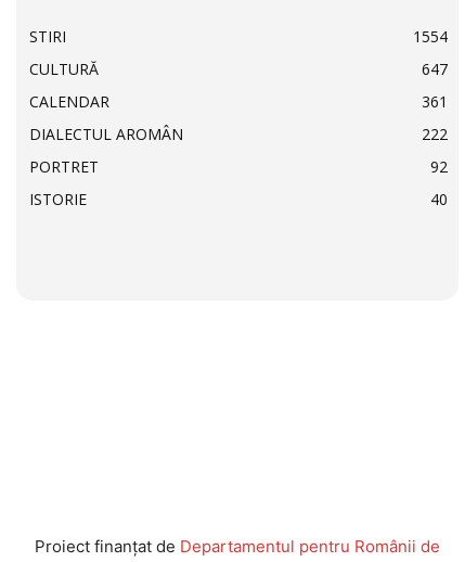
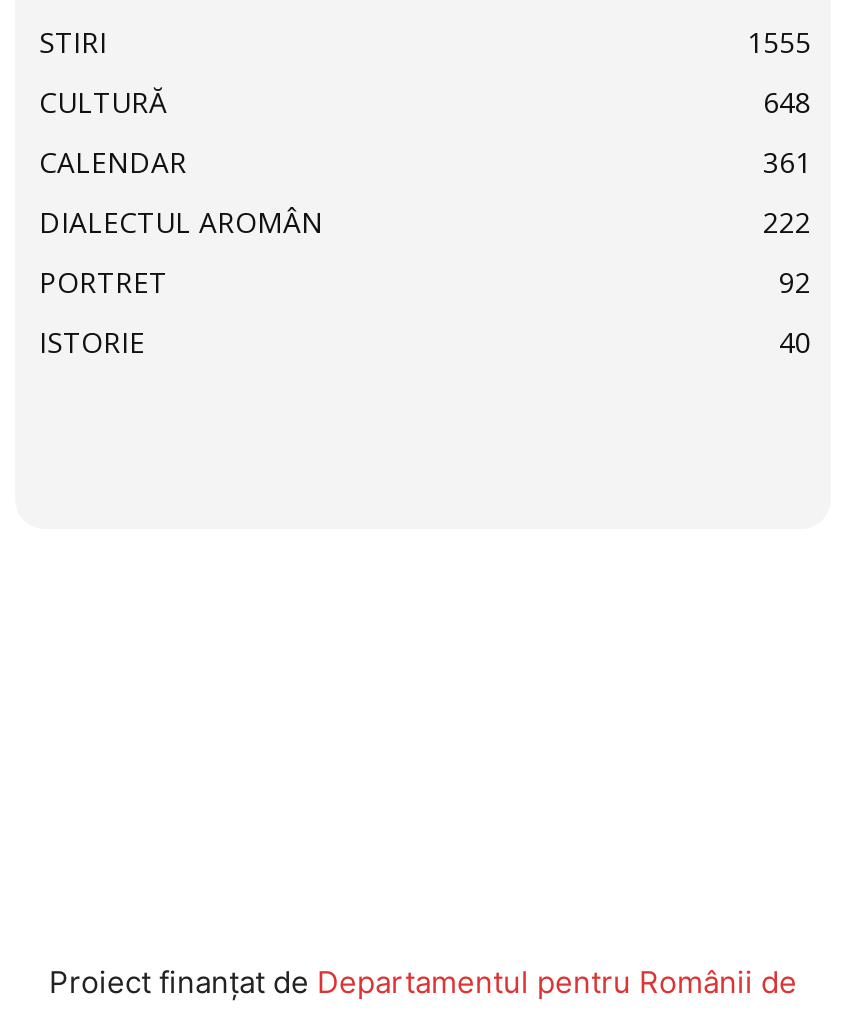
- 1554
+ 1555

- 647
+ 648
